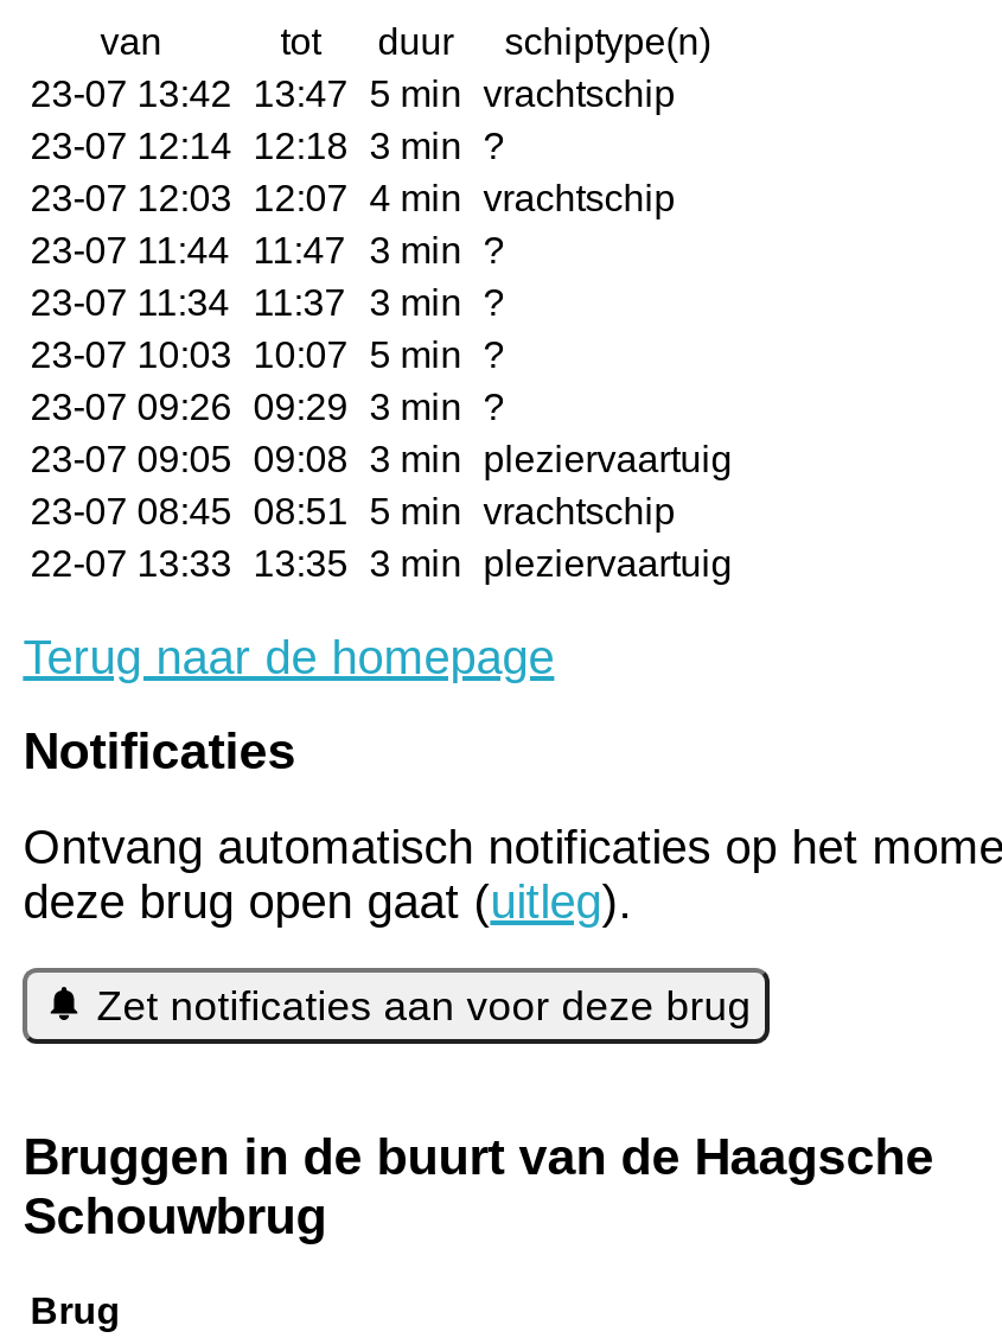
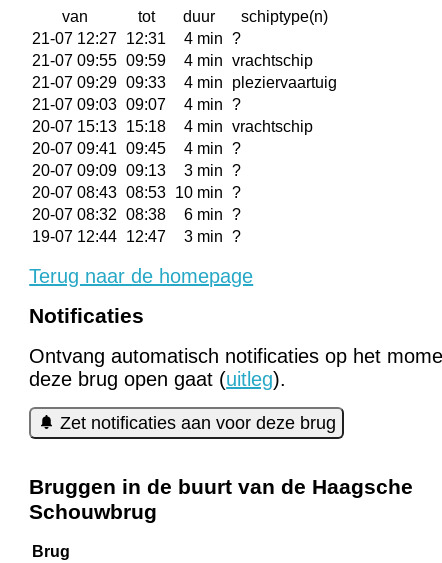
- 23-07 13:42 13:47 5 min vrachtschip
- 23-07 12:14 12:18 3 min ?
- 23-07 12:03 12:07 4 min vrachtschip
- 23-07 11:44 11:47 3 min ?
- 23-07 11:34 11:37 3 min ?
- 23-07 10:03 10:07 5 min ?
- 23-07 09:26 09:29 3 min ?
- 23-07 09:05 09:08 3 min pleziervaartuig
- 23-07 08:45 08:51 5 min vrachtschip
- 22-07 13:33 13:35 3 min pleziervaartuig
+ 21-07 12:27 12:31
+ 4 min ?
+ 21-07 09:55 09:59
+ 4 min vrachtschip
+ 21-07 09:29 09:33
+ 4 min pleziervaartuig
+ 21-07 09:03 09:07
+ 4 min ?
+ 20-07 15:13 15:18
+ 4 min vrachtschip
+ 20-07 09:41 09:45
+ 4 min ?
+ 20-07 09:09 09:13
+ 3 min ?
+ 20-07 08:43 08:53 10 min ?
+ 20-07 08:32 08:38
+ 6 min ?
+ 19-07 12:44 12:47
+ 3 min ?
